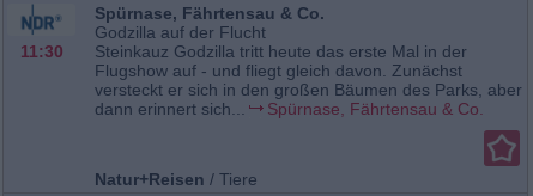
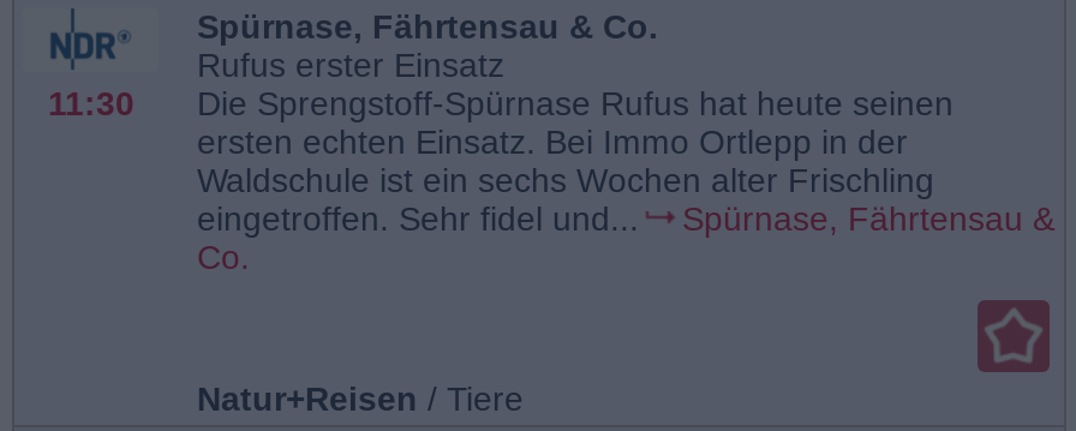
- Godzilla auf der Flucht
- Steinkauz Godzilla tritt heute das erste Mal in der
- Flugshow auf - und fliegt gleich davon. Zunächst
- versteckt er sich in den großen Bäumen des Parks, aber
- dann erinnert sich...
- Spürnase, Fährtensau & Co.
+ Rufus erster Einsatz
+ Die Sprengstoff-Spürnase Rufus hat heute seinen
+ ersten echten Einsatz. Bei Immo Ortlepp in der
+ Waldschule ist ein sechs Wochen alter Frischling
+ eingetroffen. Sehr fidel und...
+ Spürnase, Fährtensau &
+ Co.
